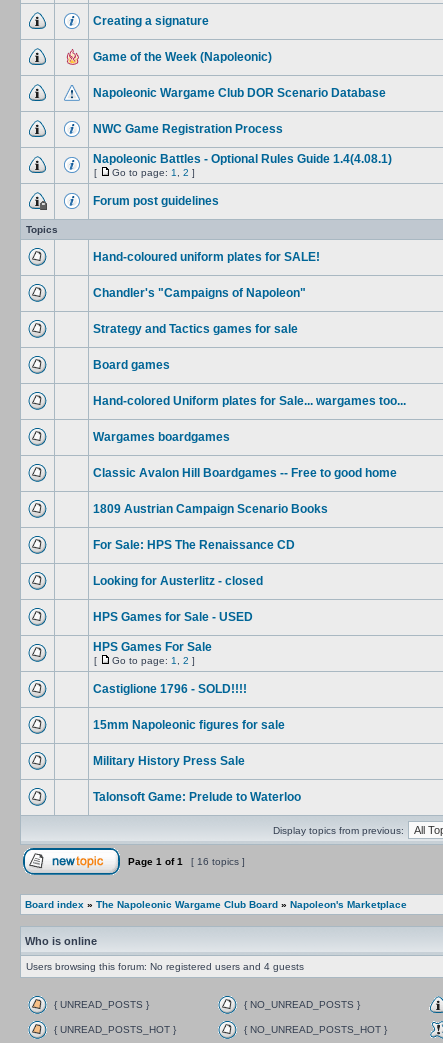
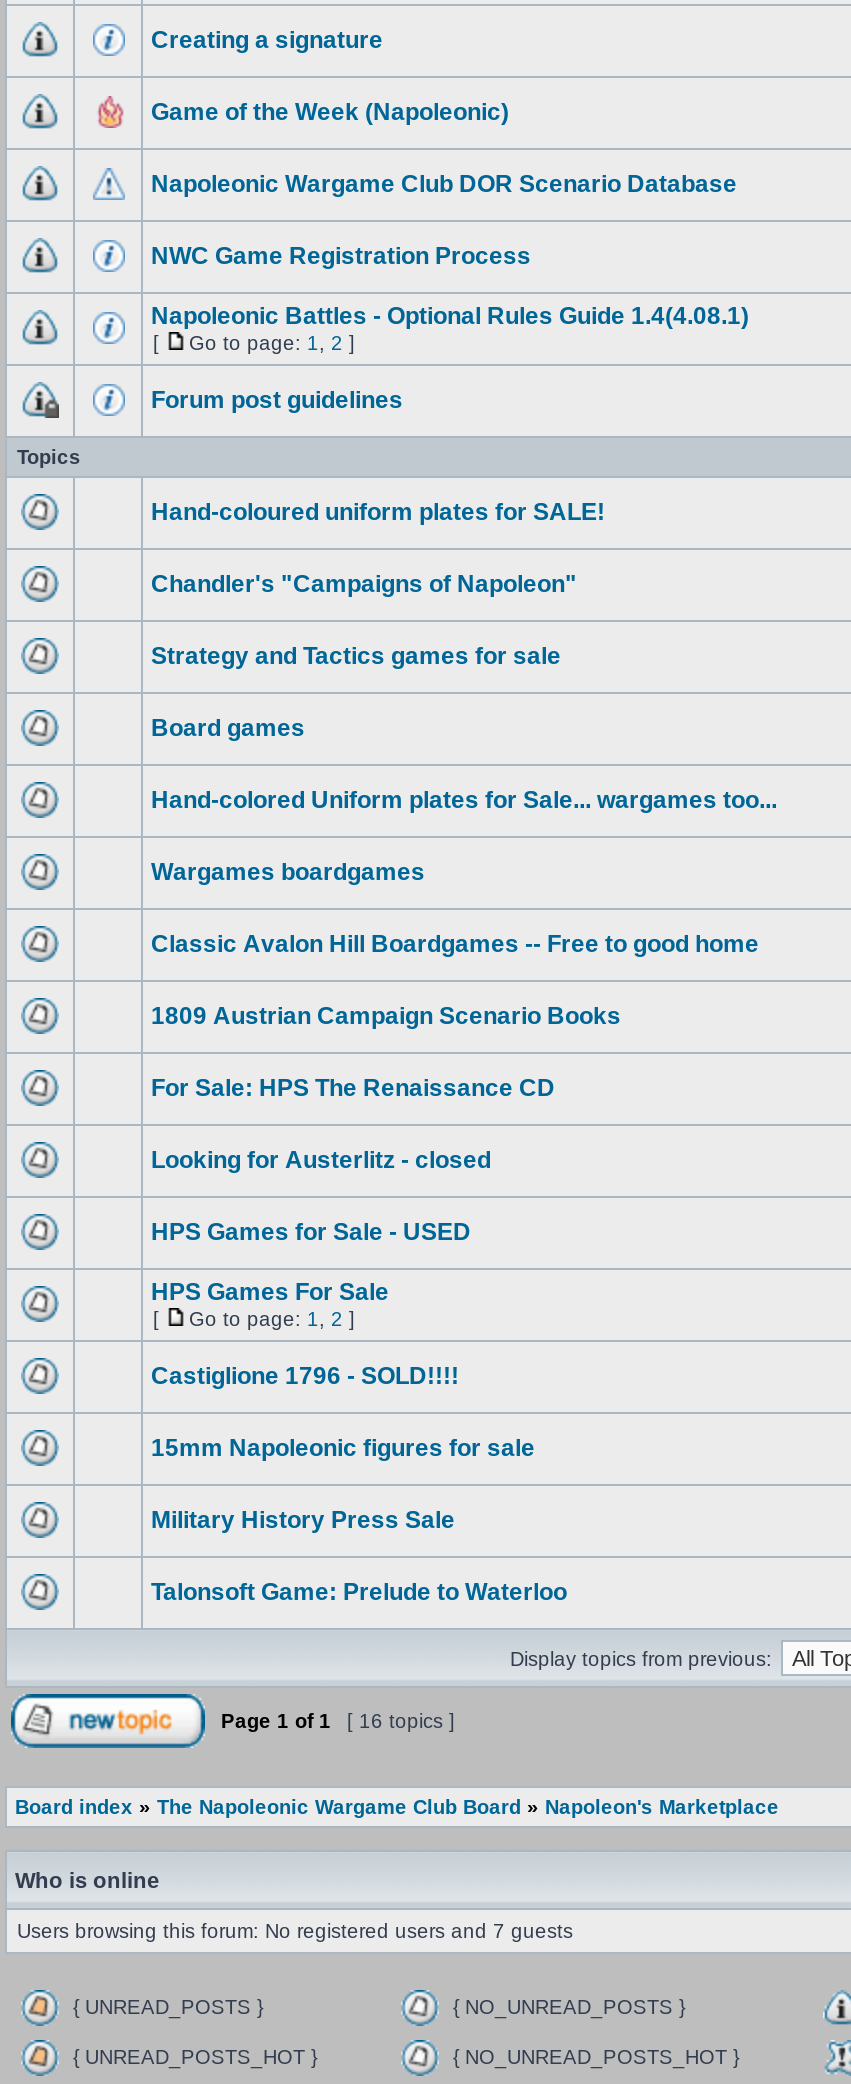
- Users browsing this forum: No registered users and 4 guests
+ Users browsing this forum: No registered users and 7 guests
